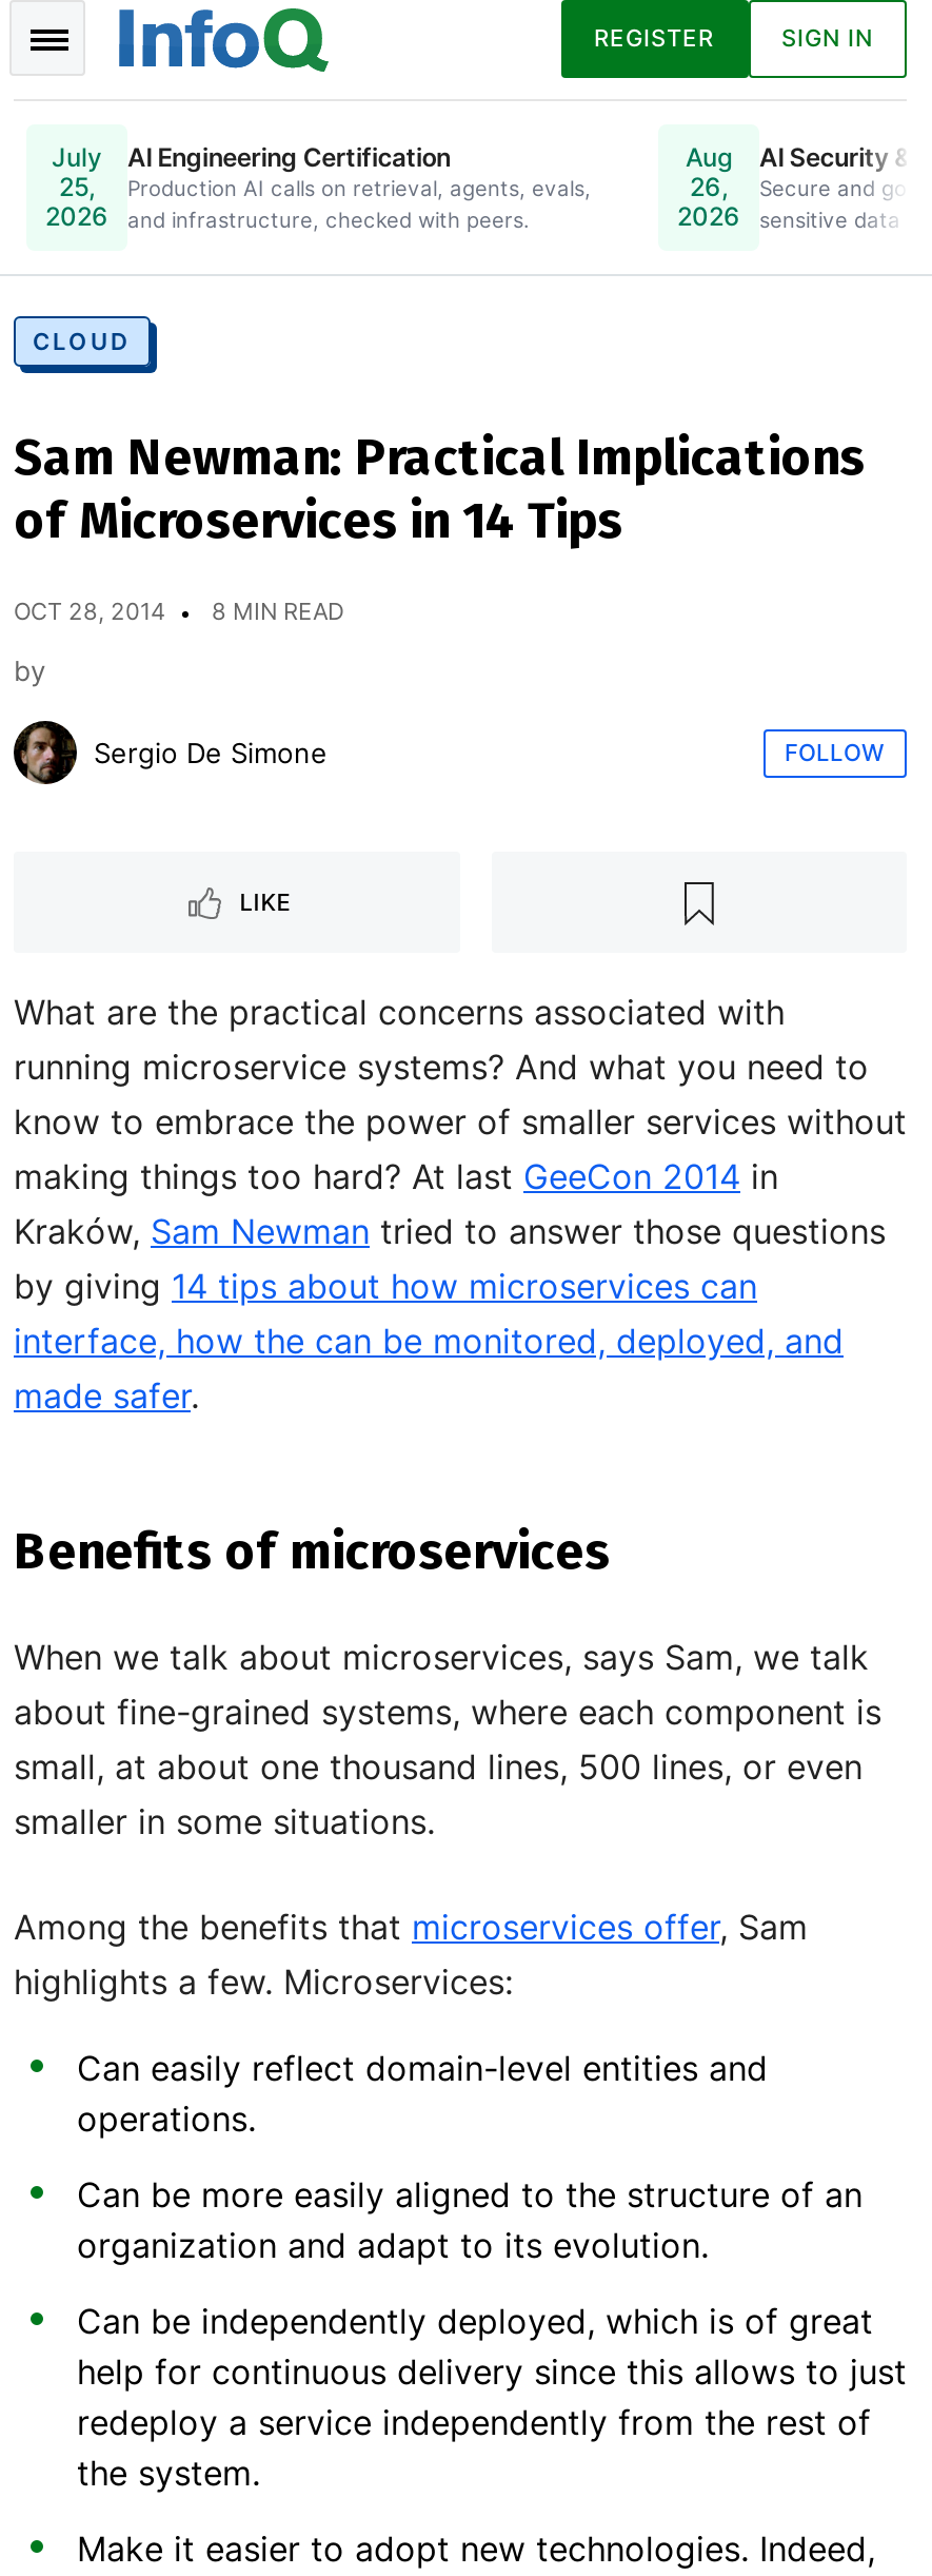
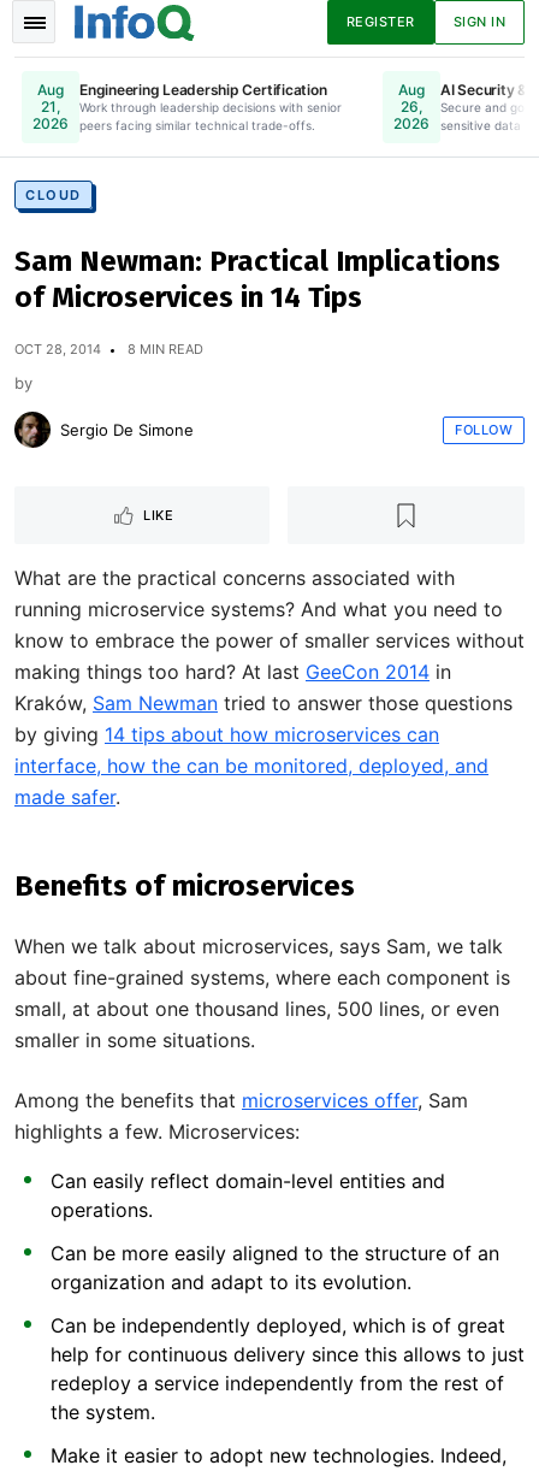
- July
- 25,
+ Aug
+ 21,

- AI Engineering Certification
- Production AI calls on retrieval, agents, evals,
- and infrastructure, checked with peers.
+ Engineering Leadership Certification
+ Work through leadership decisions with senior
+ peers facing similar technical trade-offs.
